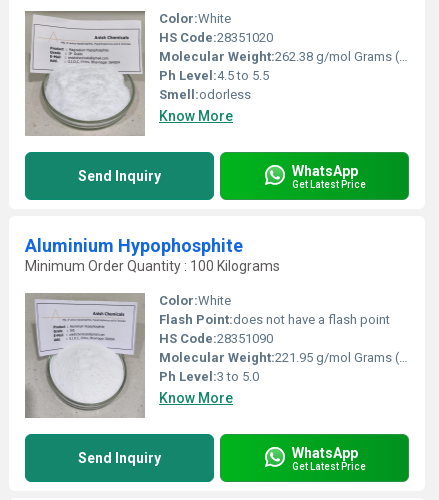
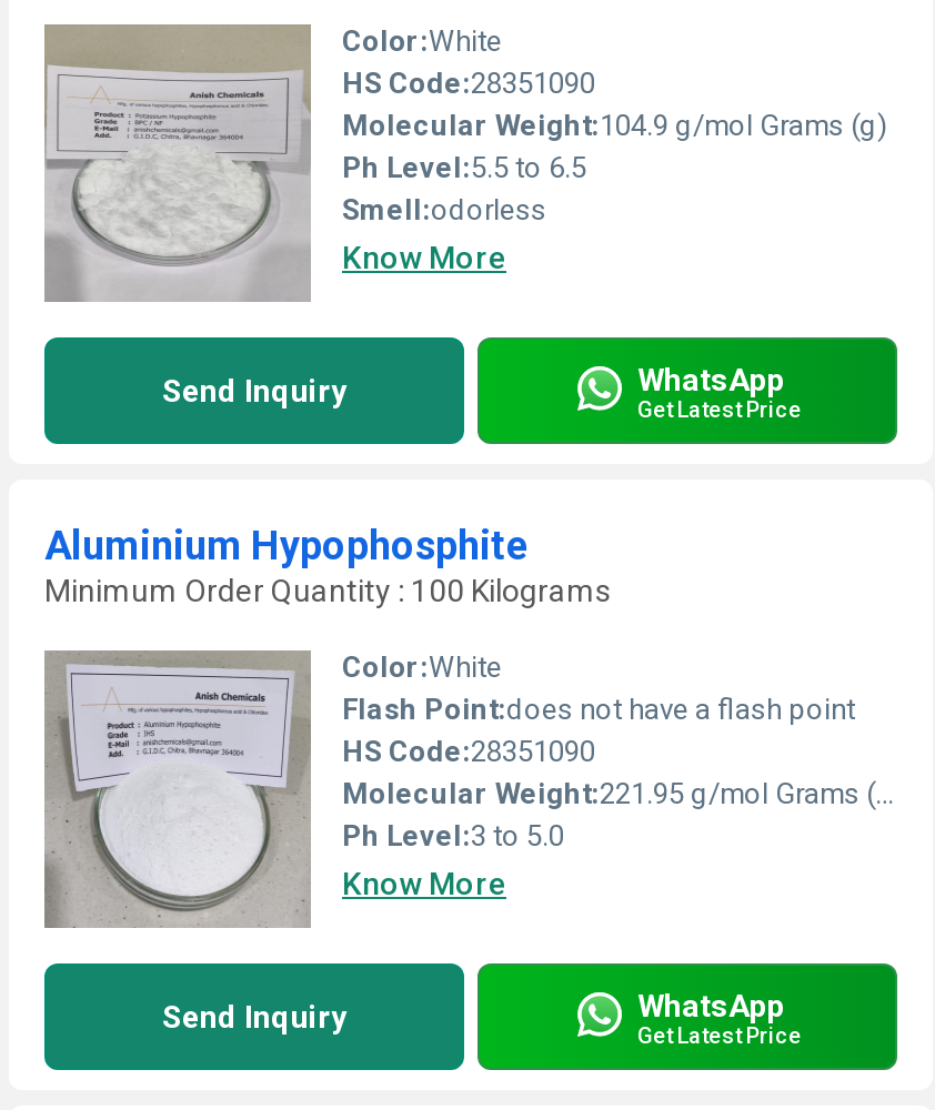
- [image]
- HS Code:28351020
+ [image]
+ HS Code:28351090

- Molecular Weight:262.38 g/mol Grams (g)
+ Molecular Weight:104.9 g/mol Grams (g)

- Ph Level:4.5 to 5.5
+ Ph Level:5.5 to 6.5
